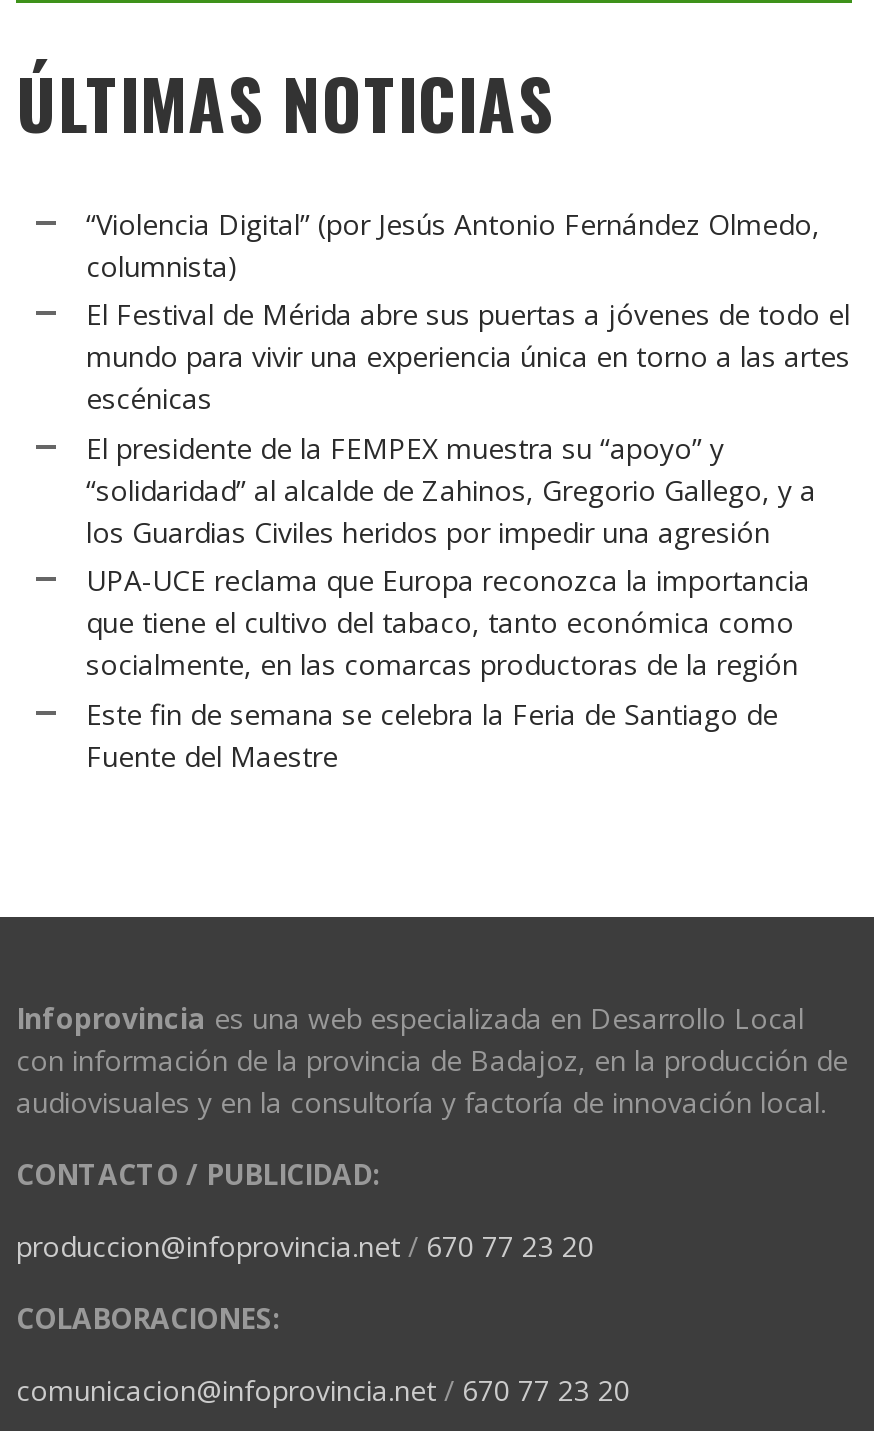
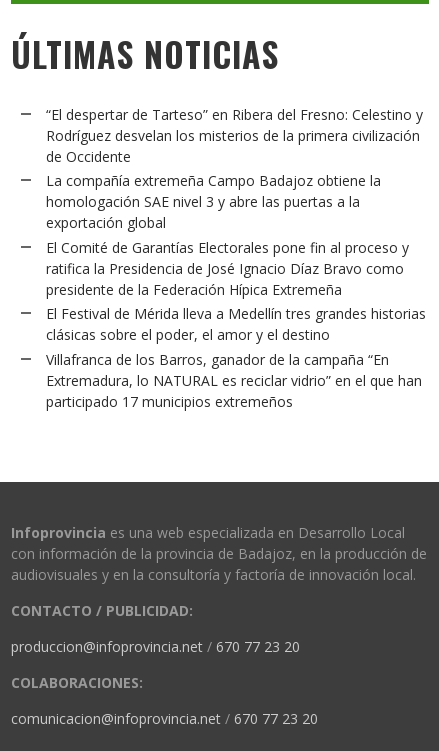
- “Violencia Digital” (por Jesús Antonio Fernández Olmedo,
- columnista)
- El Festival de Mérida abre sus puertas a jóvenes de todo el
- mundo para vivir una experiencia única en torno a las artes
- escénicas
- El presidente de la FEMPEX muestra su “apoyo” y
- “solidaridad” al alcalde de Zahinos, Gregorio Gallego, y a
- los Guardias Civiles heridos por impedir una agresión
- UPA-UCE reclama que Europa reconozca la importancia
- que tiene el cultivo del tabaco, tanto económica como
- socialmente, en las comarcas productoras de la región
- Este fin de semana se celebra la Feria de Santiago de
- Fuente del Maestre
+ “El despertar de Tarteso” en Ribera del Fresno: Celestino y
+ Rodríguez desvelan los misterios de la primera civilización
+ de Occidente
+ La compañía extremeña Campo Badajoz obtiene la
+ homologación SAE nivel 3 y abre las puertas a la
+ exportación global
+ El Comité de Garantías Electorales pone fin al proceso y
+ ratifica la Presidencia de José Ignacio Díaz Bravo como
+ presidente de la Federación Hípica Extremeña
+ El Festival de Mérida lleva a Medellín tres grandes historias
+ clásicas sobre el poder, el amor y el destino
+ Villafranca de los Barros, ganador de la campaña “En
+ Extremadura, lo NATURAL es reciclar vidrio” en el que han
+ participado 17 municipios extremeños
